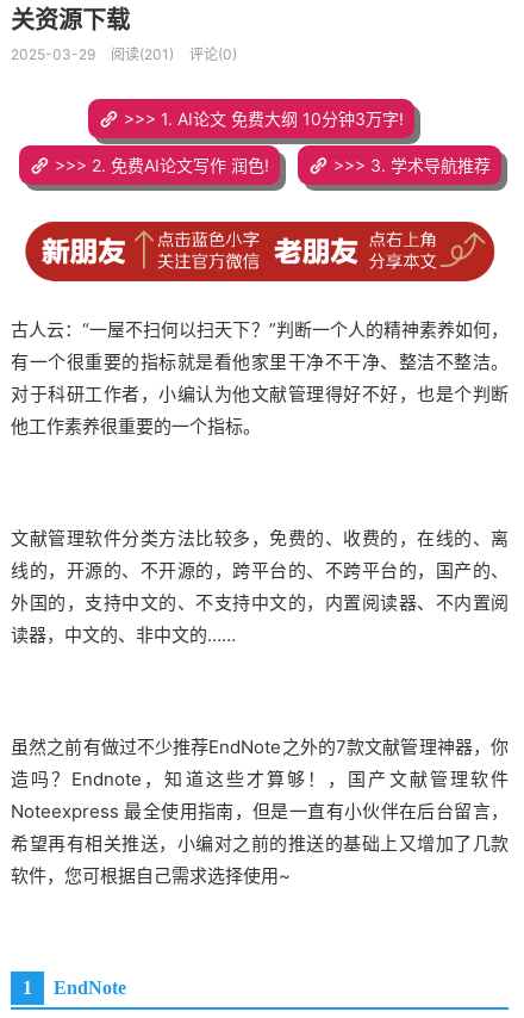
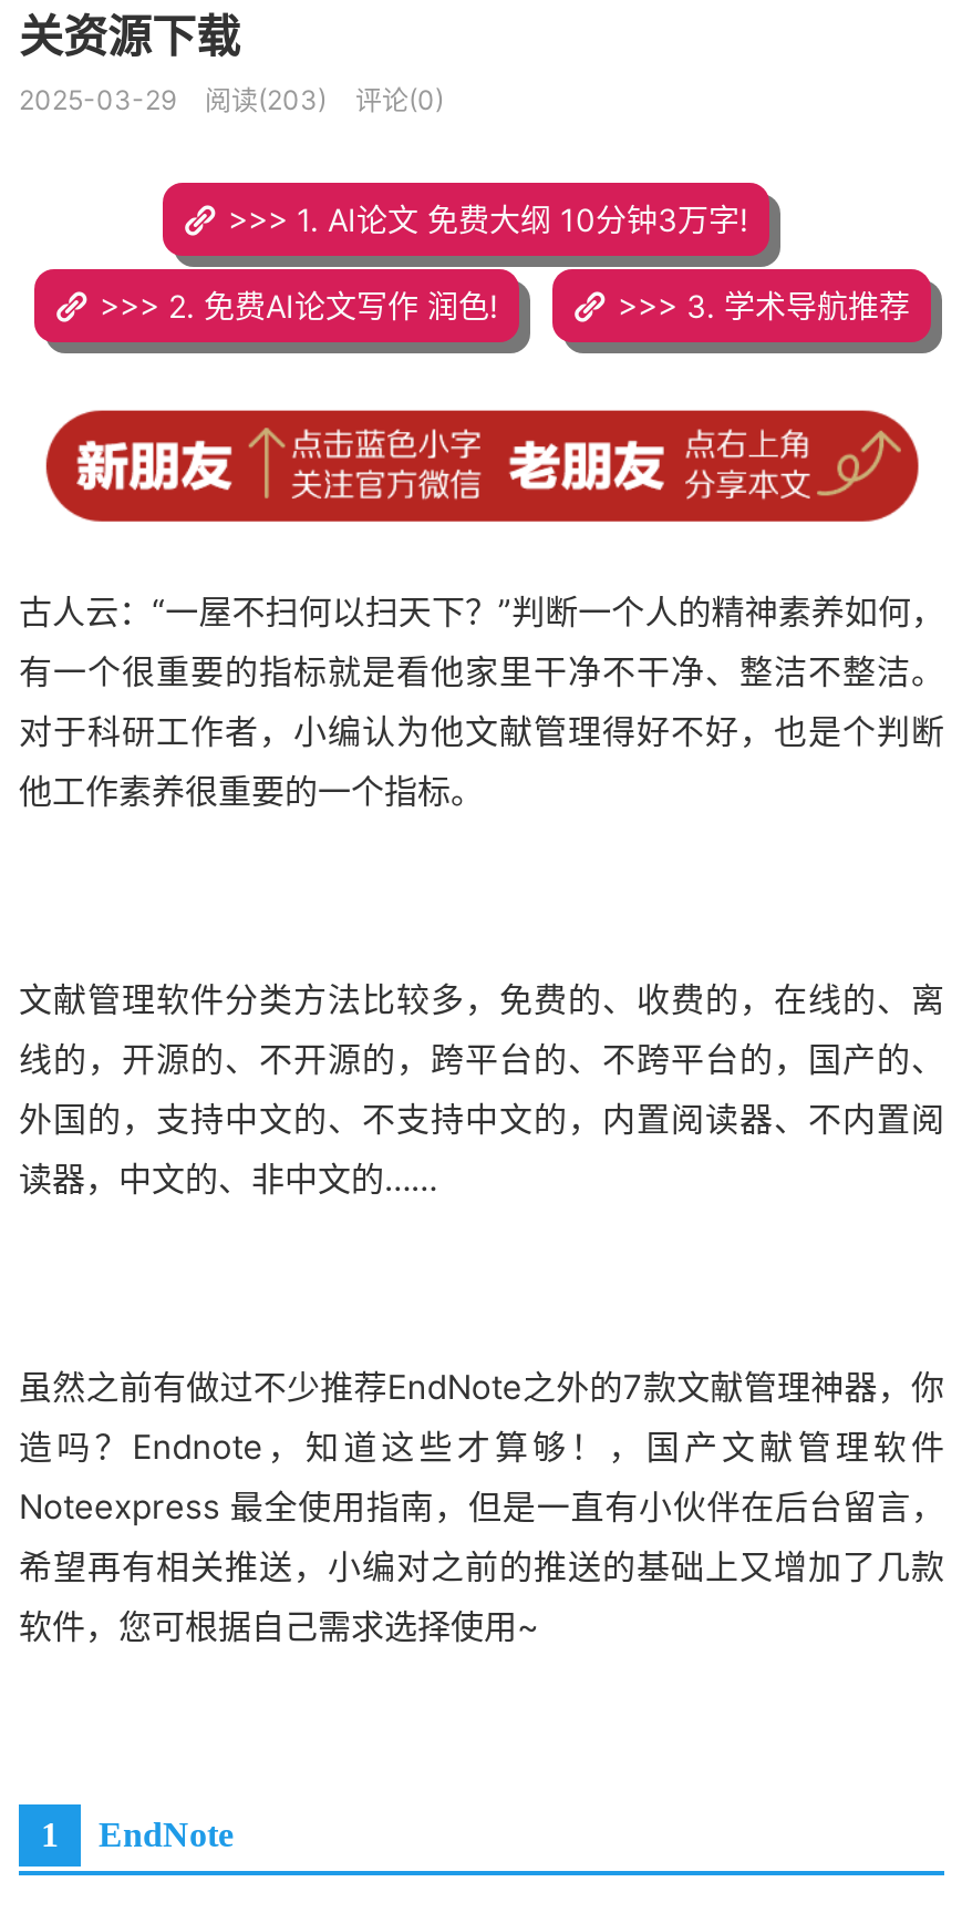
- 2025-03-29 阅读(201) 评论(0)
+ 2025-03-29 阅读(203) 评论(0)
